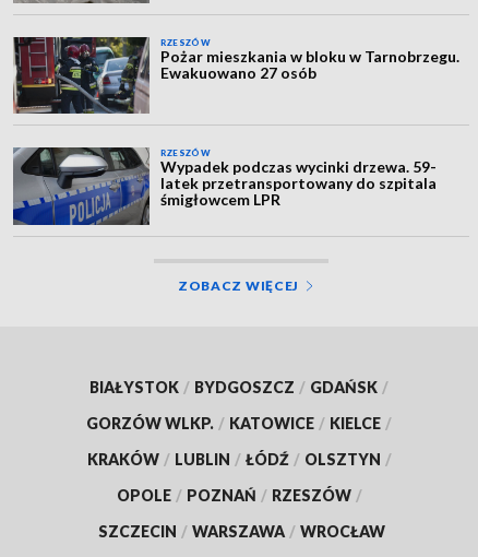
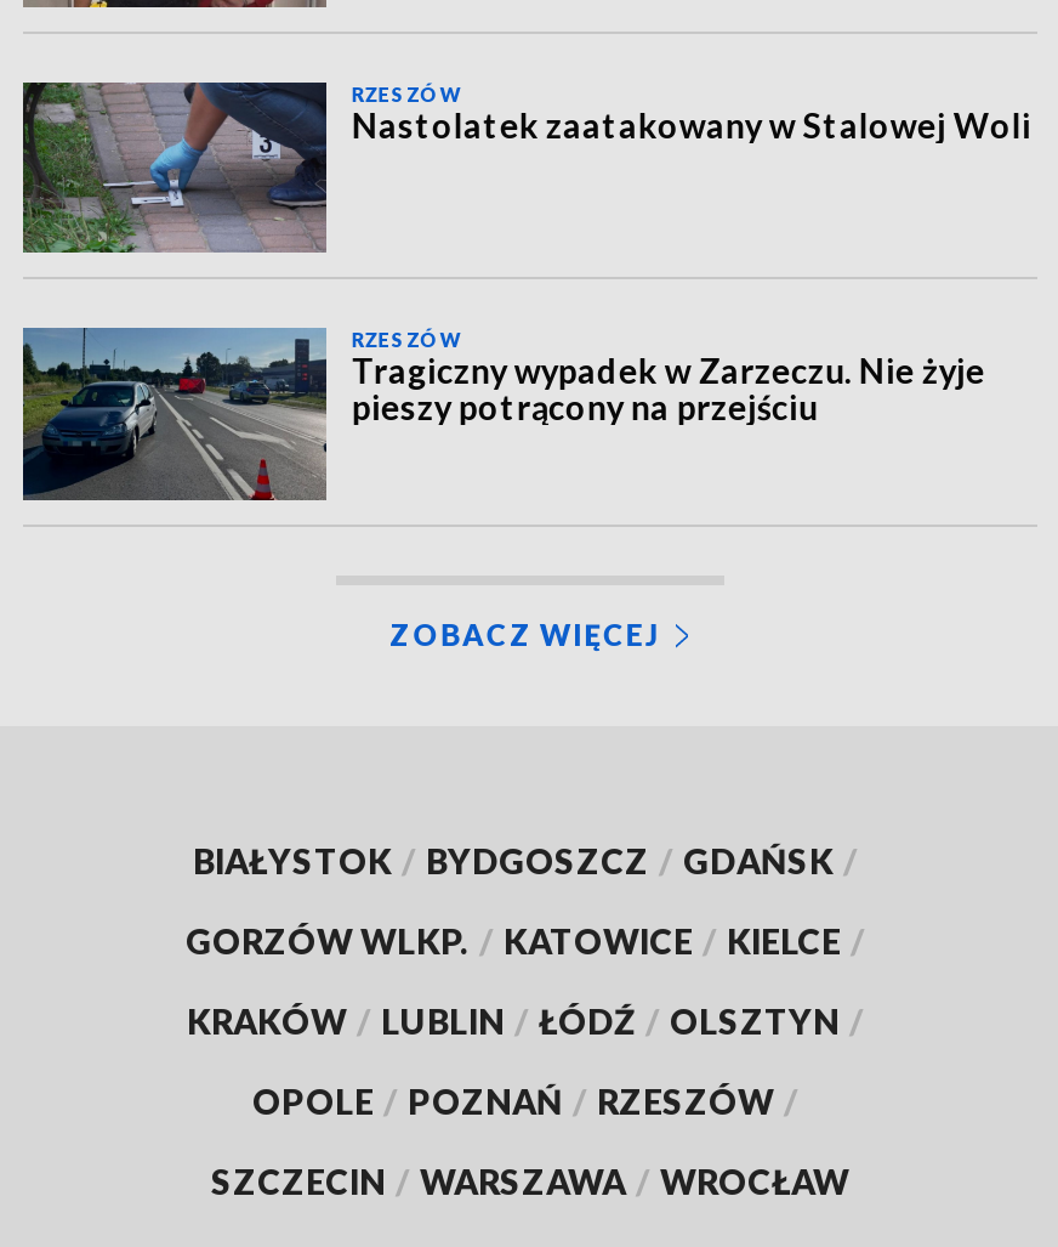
- [image]
- Pożar mieszkania w bloku w Tarnobrzegu.
- Ewakuowano 27 osób
+ [image]
+ Nastolatek zaatakowany w Stalowej Woli

- [image]
- Wypadek podczas wycinki drzewa. 59-
- latek przetransportowany do szpitala
- śmigłowcem LPR
+ [image]
+ Tragiczny wypadek w Zarzeczu. Nie żyje
+ pieszy potrącony na przejściu
